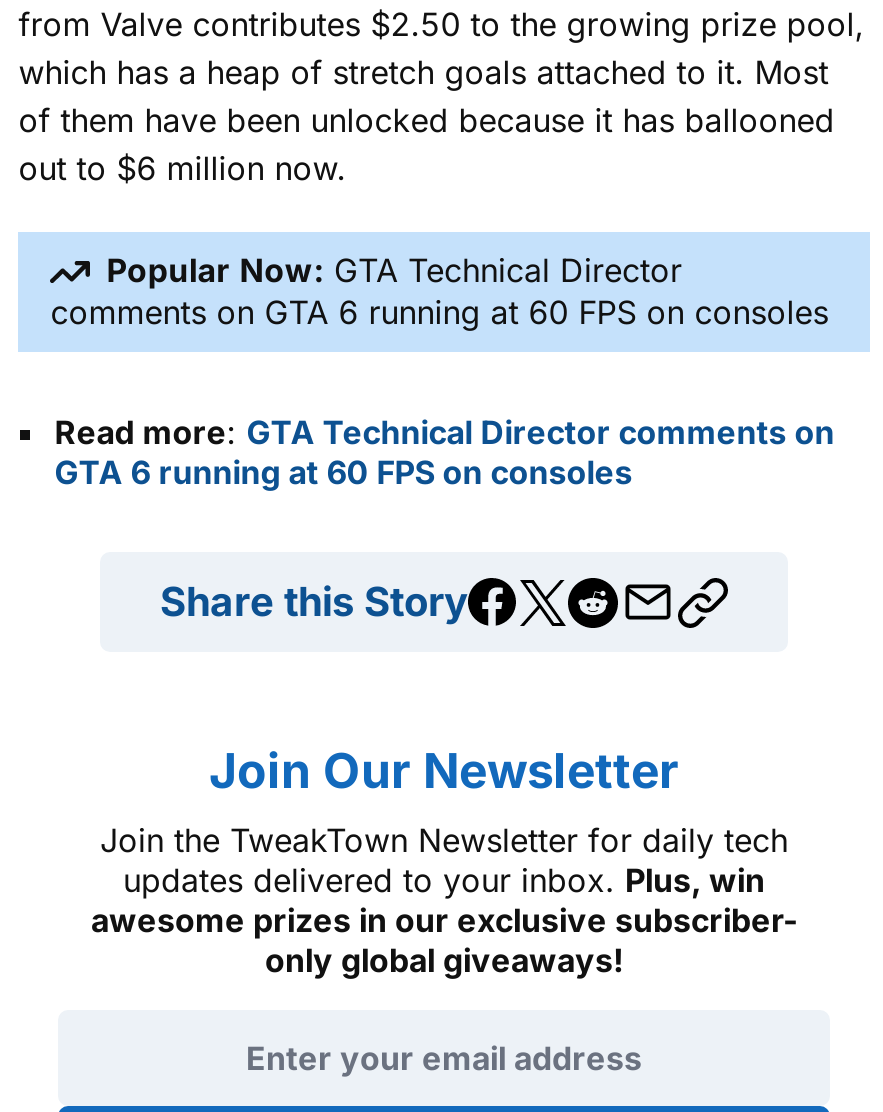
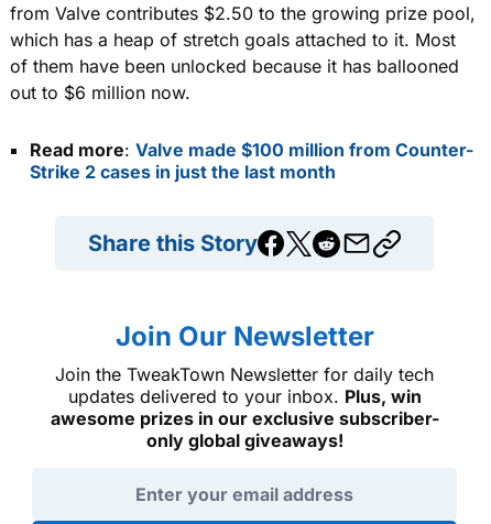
- Popular Now: GTA Technical Director
- comments on GTA 6 running at 60 FPS on consoles
- Read more: GTA Technical Director comments on
- GTA 6 running at 60 FPS on consoles
+ Read more: Valve made $100 million from Counter-
+ Strike 2 cases in just the last month
